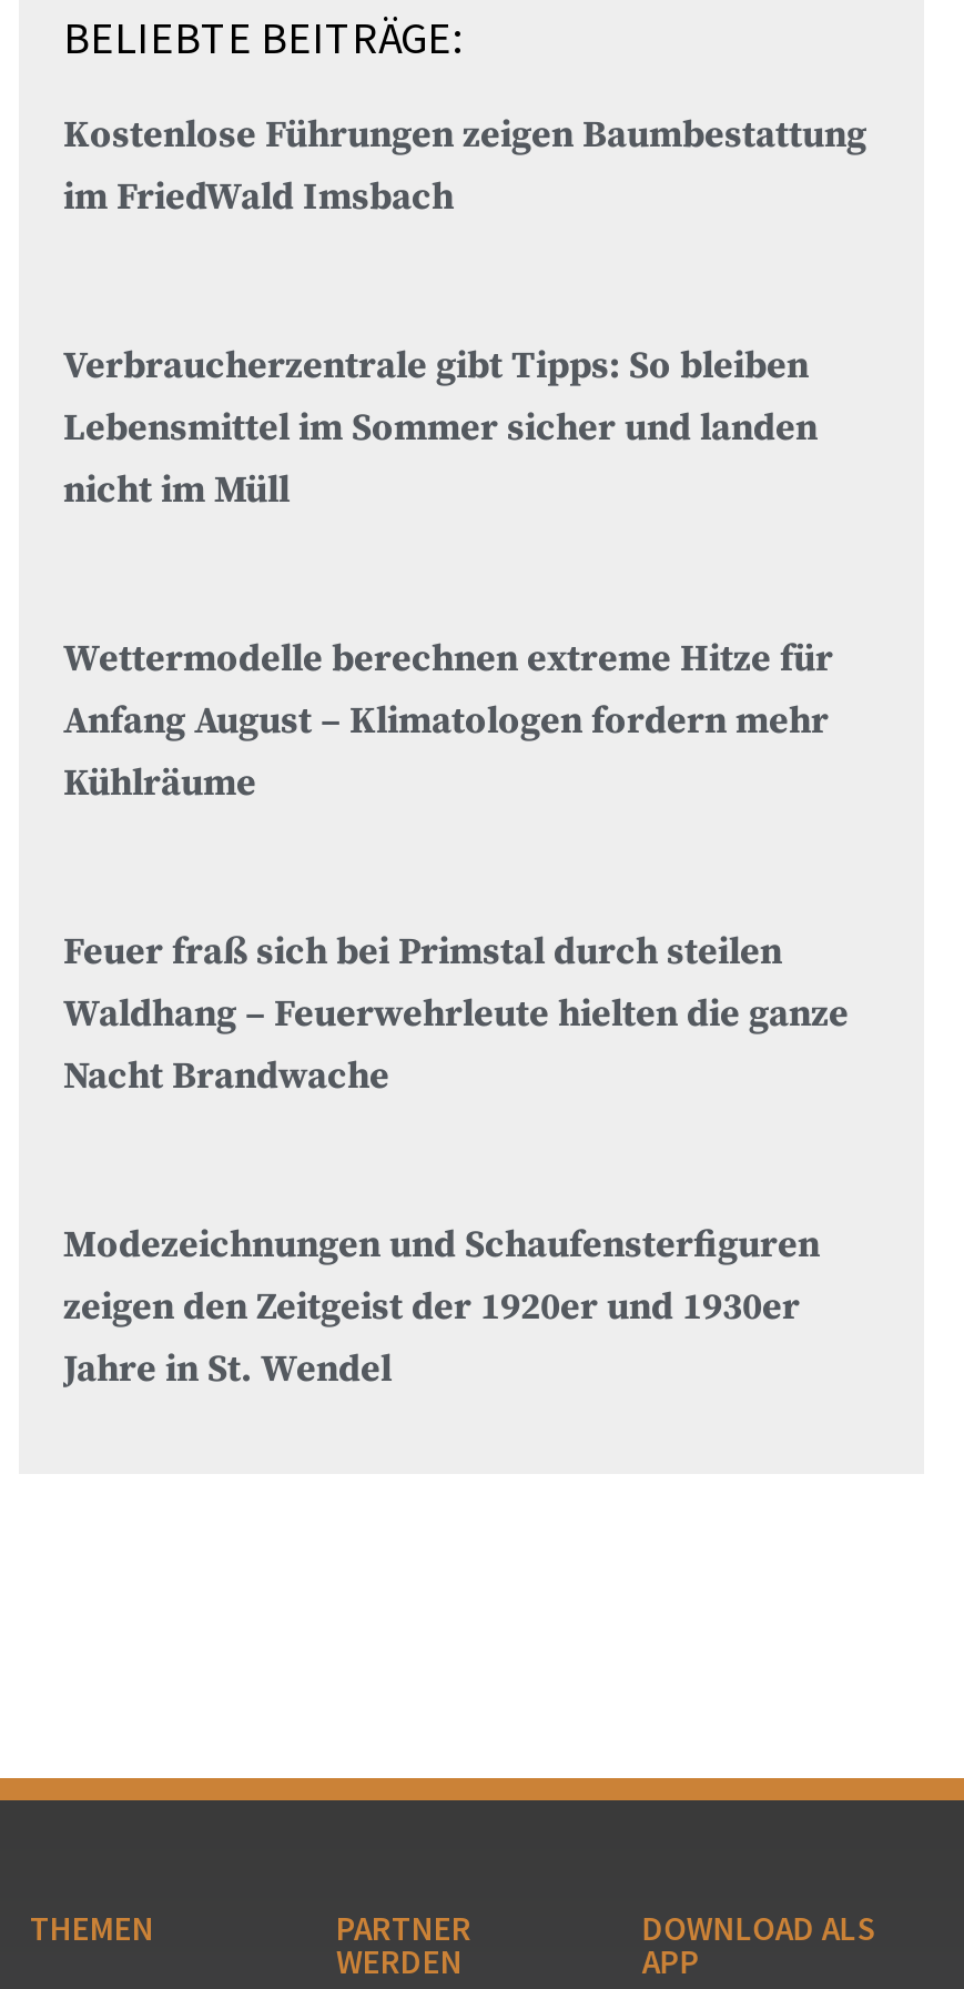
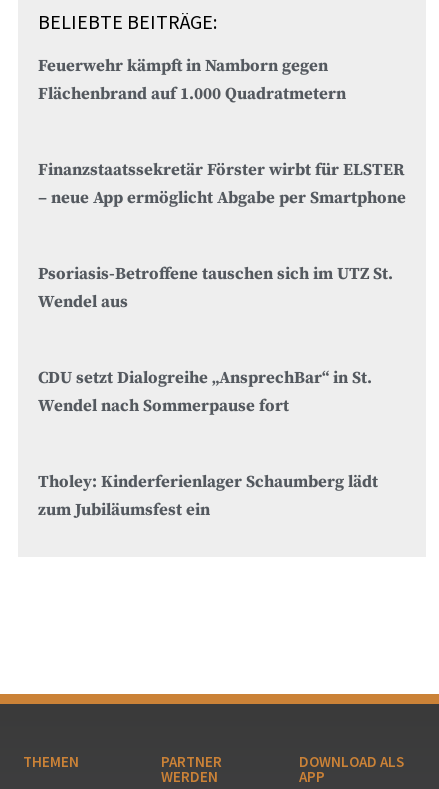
- Kostenlose Führungen zeigen Baumbestattung
- im FriedWald Imsbach
+ Feuerwehr kämpft in Namborn gegen
+ Flächenbrand auf 1.000 Quadratmetern

- Verbraucherzentrale gibt Tipps: So bleiben
- Lebensmittel im Sommer sicher und landen
- nicht im Müll
+ Finanzstaatssekretär Förster wirbt für ELSTER
+ – neue App ermöglicht Abgabe per Smartphone

- Wettermodelle berechnen extreme Hitze für
- Anfang August – Klimatologen fordern mehr
- Kühlräume
+ Psoriasis-Betroffene tauschen sich im UTZ St.
+ Wendel aus

- Feuer fraß sich bei Primstal durch steilen
- Waldhang – Feuerwehrleute hielten die ganze
- Nacht Brandwache
+ CDU setzt Dialogreihe „AnsprechBar“ in St.
+ Wendel nach Sommerpause fort

- Modezeichnungen und Schaufensterfiguren
- zeigen den Zeitgeist der 1920er und 1930er
- Jahre in St. Wendel
+ Tholey: Kinderferienlager Schaumberg lädt
+ zum Jubiläumsfest ein
